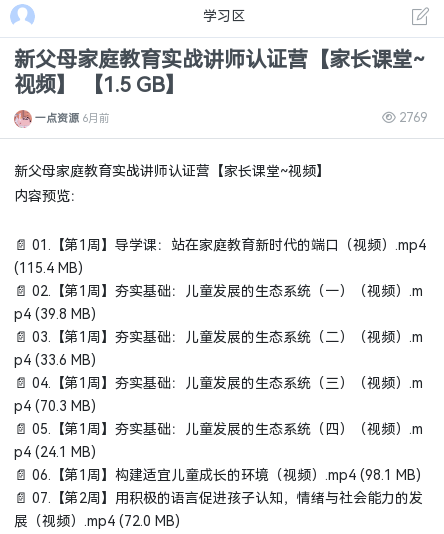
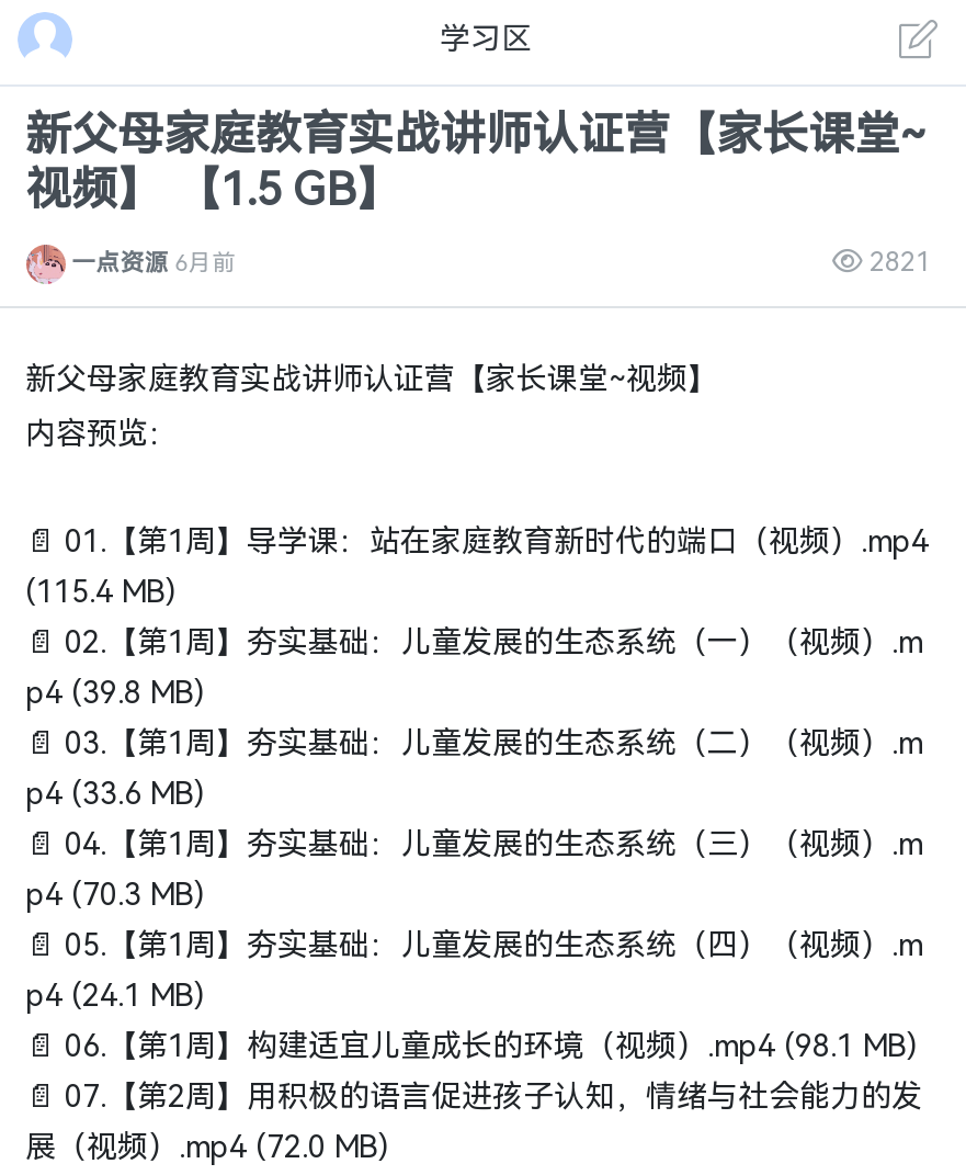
- 2769
+ 2821
